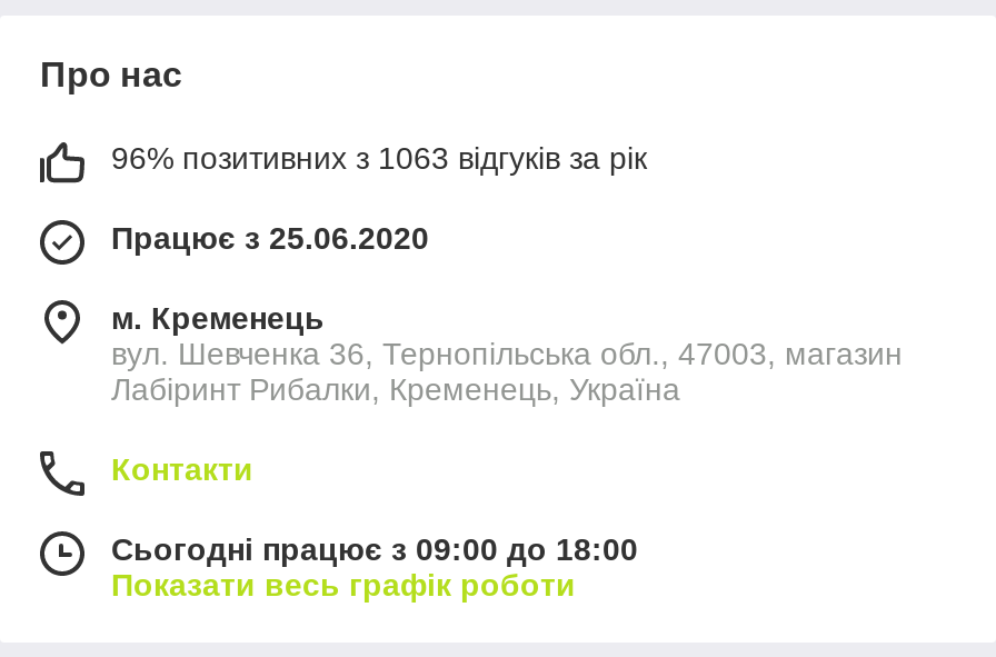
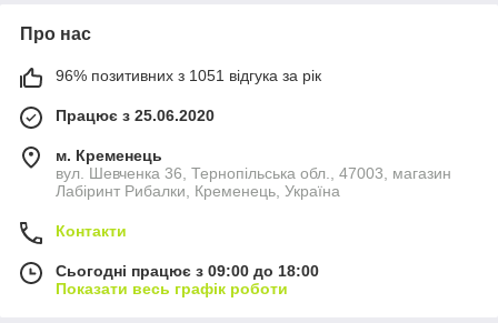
- 96% позитивних з 1063 відгуків за рік
+ 96% позитивних з 1051 відгука за рік
